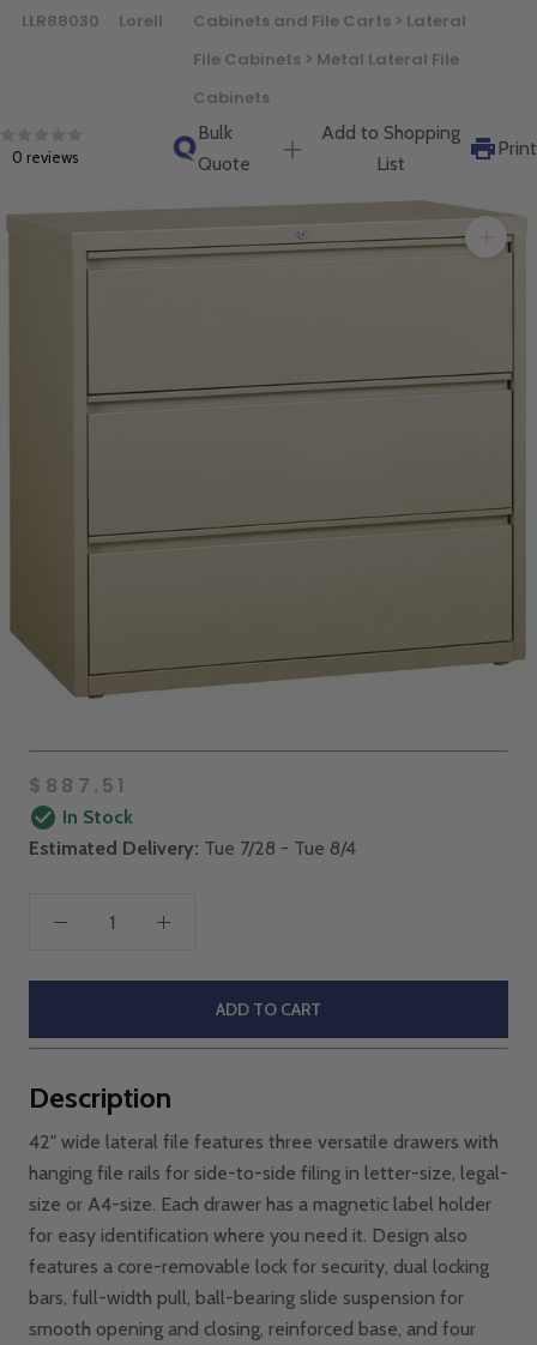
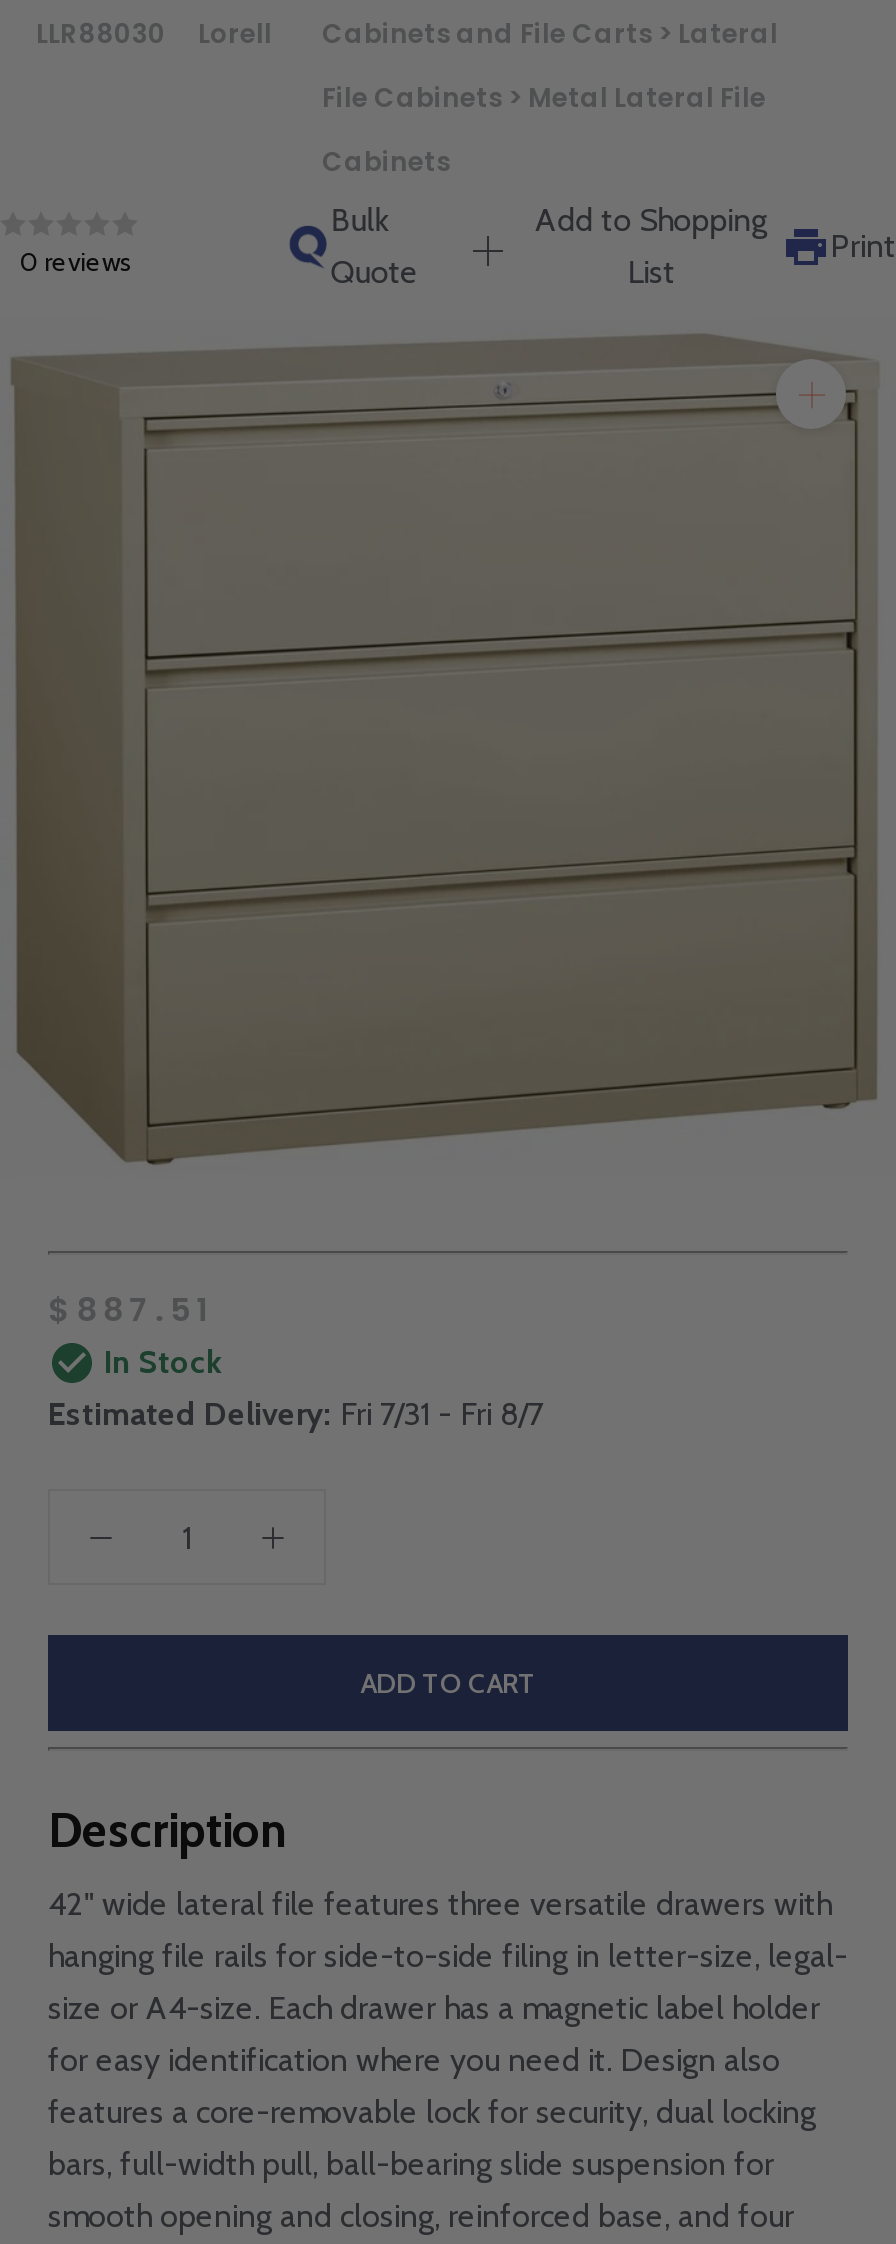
- Estimated Delivery: Tue 7/28 - Tue 8/4
+ Estimated Delivery: Fri 7/31 - Fri 8/7
